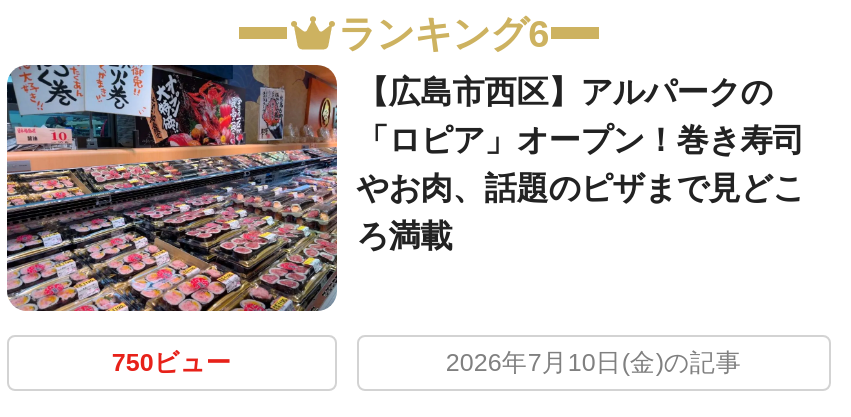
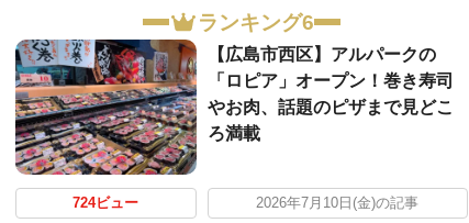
- 750ビュー
+ 724ビュー
